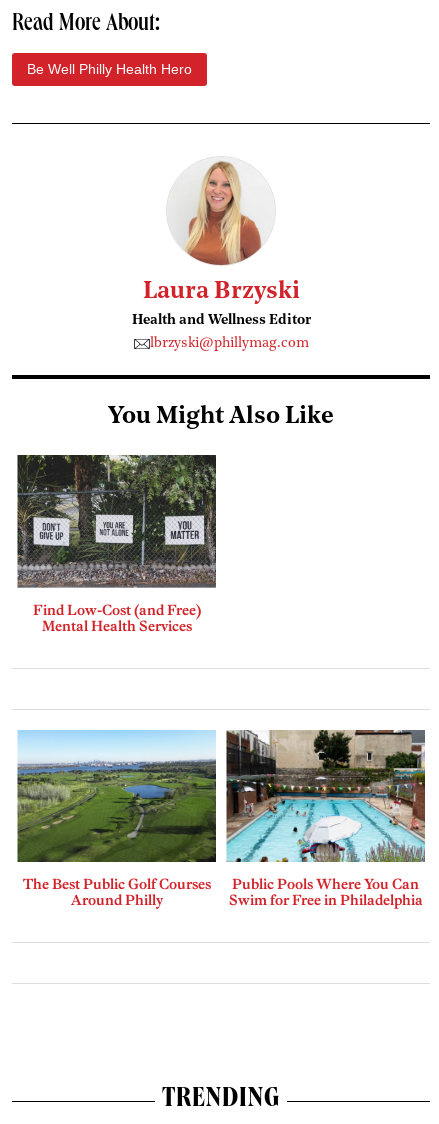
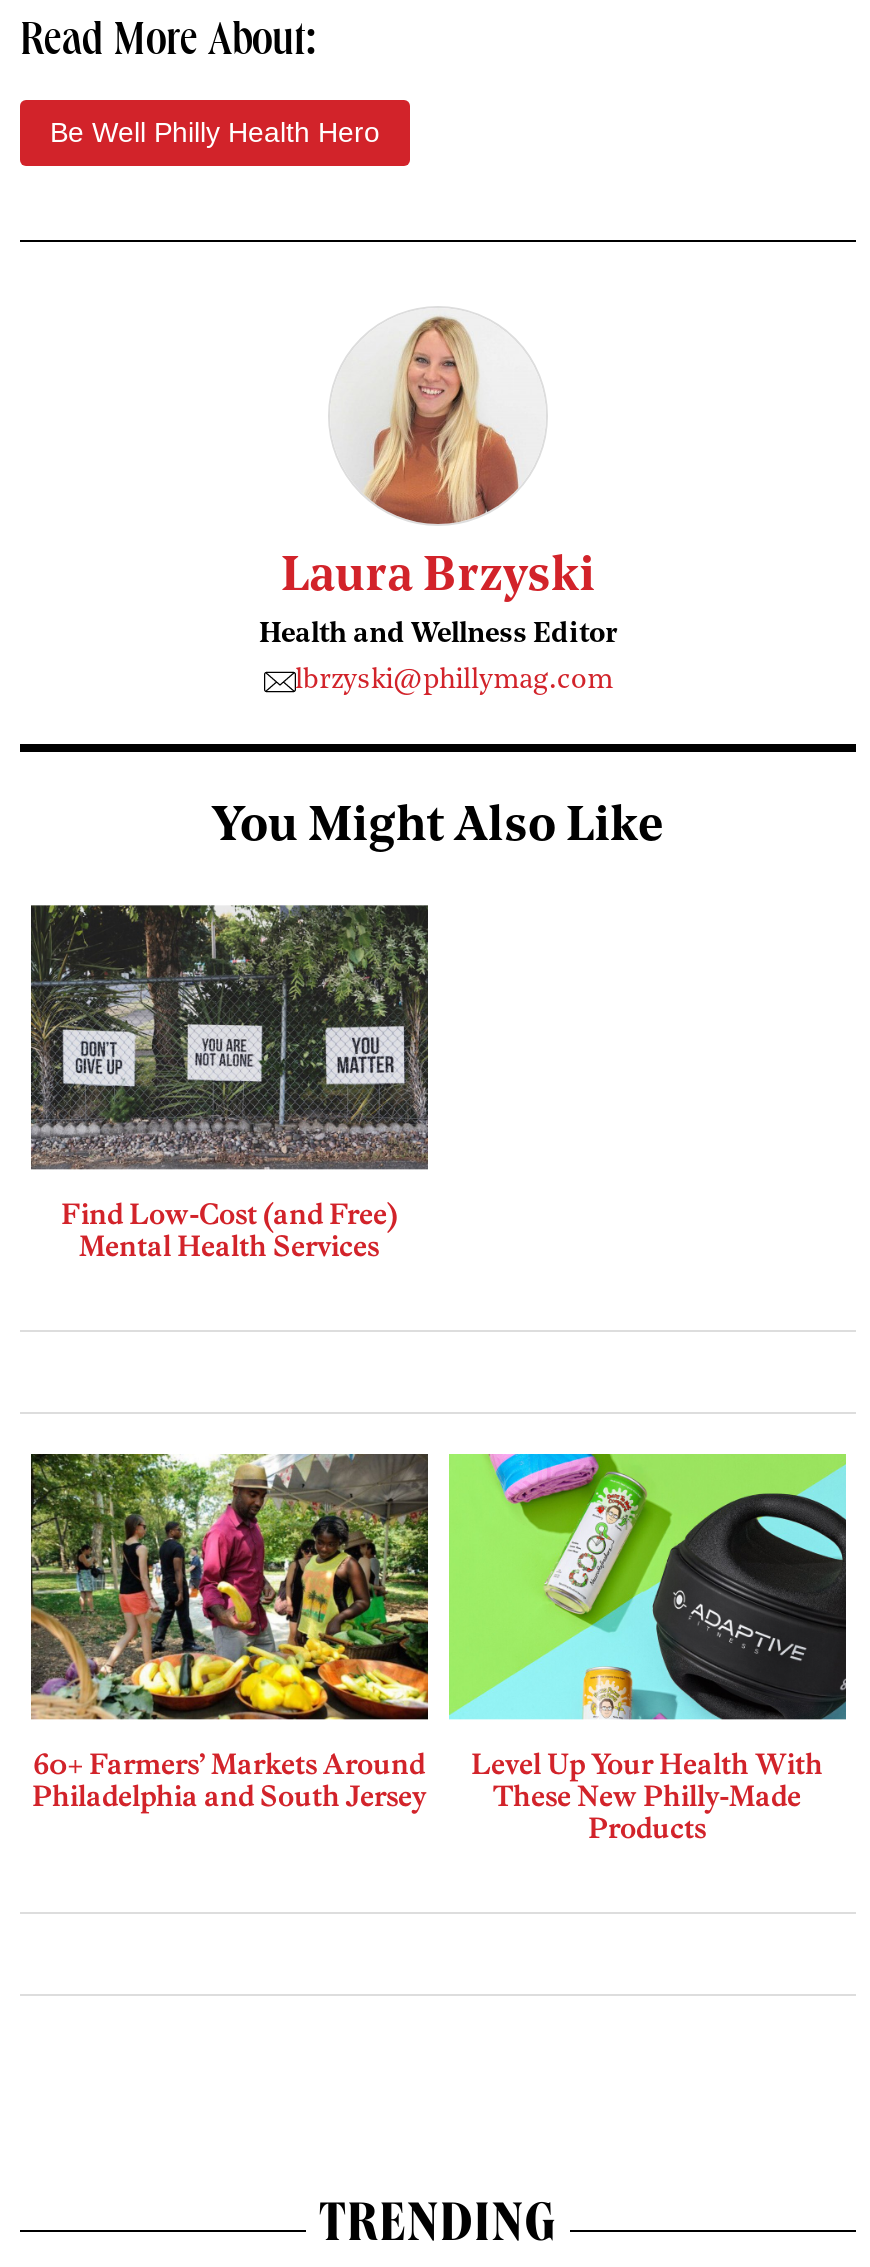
- [image]
- The Best Public Golf Courses
- Around Philly
+ [image]
+ 60+ Farmers’ Markets Around
+ Philadelphia and South Jersey

- [image]
- Public Pools Where You Can
- Swim for Free in Philadelphia
+ [image]
+ Level Up Your Health With
+ These New Philly-Made
+ Products
